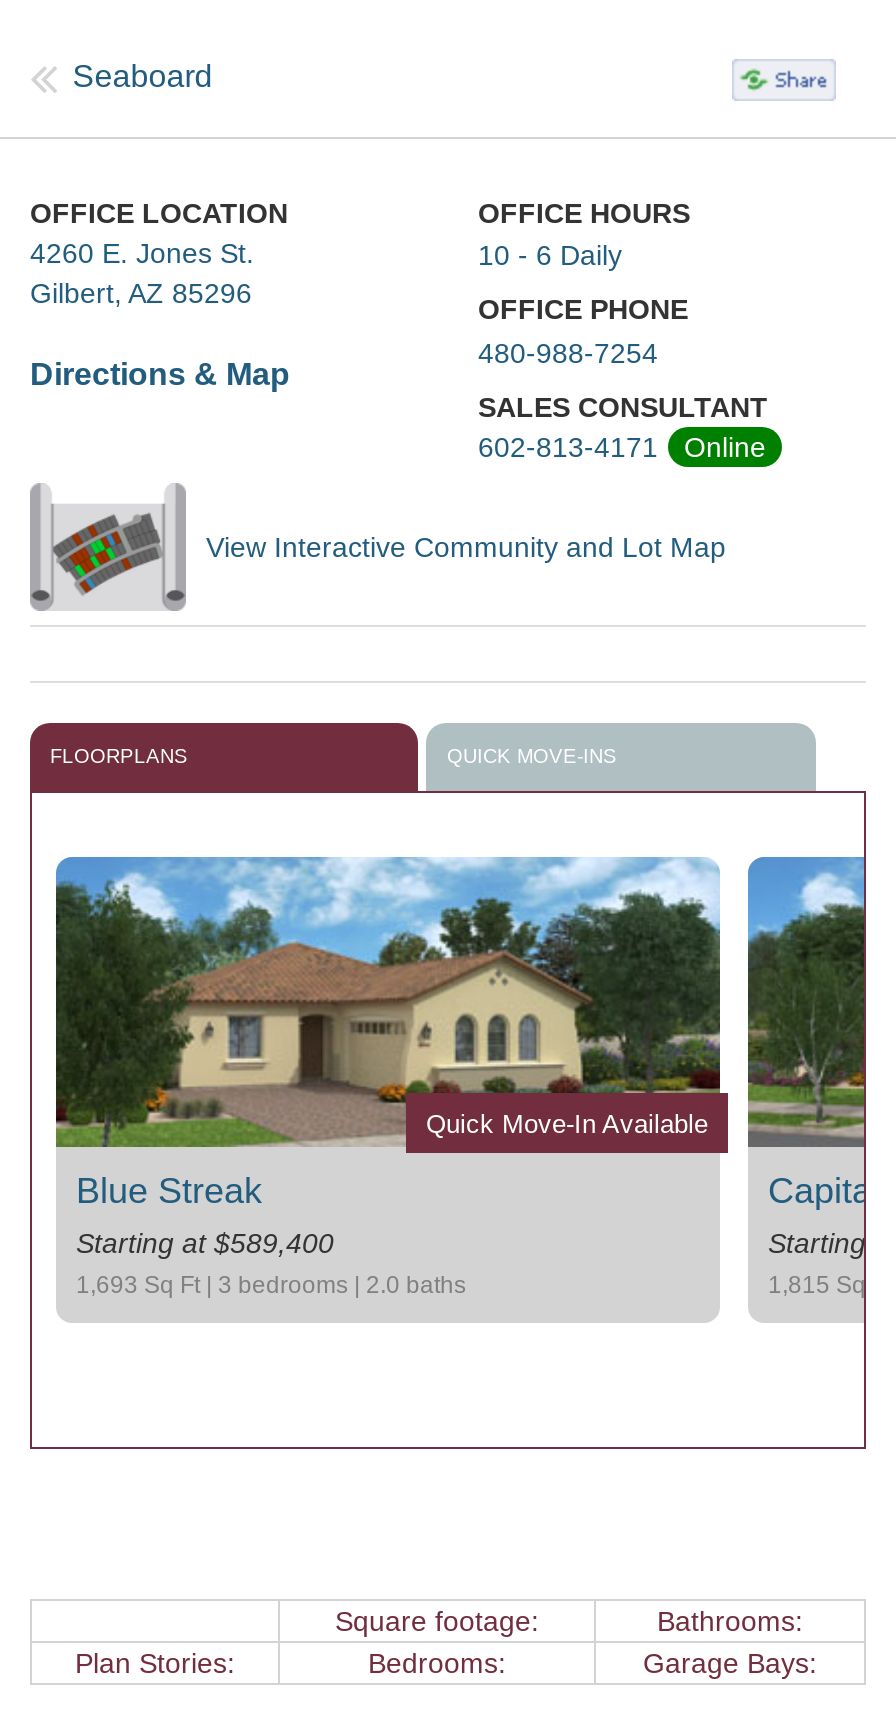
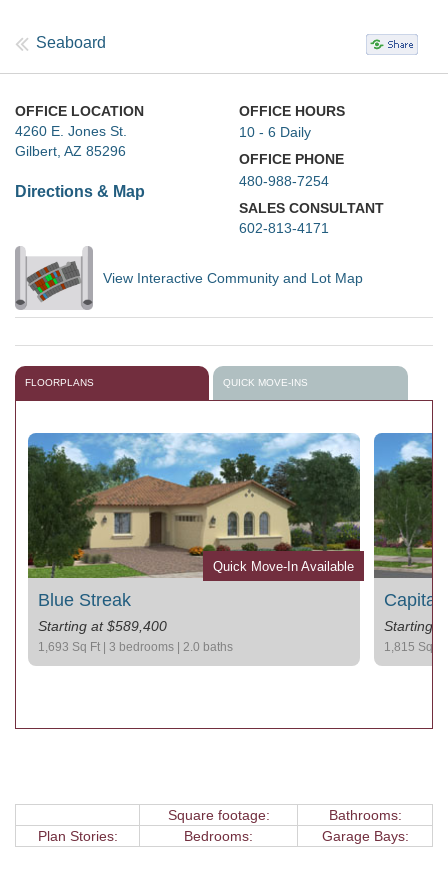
- Online
